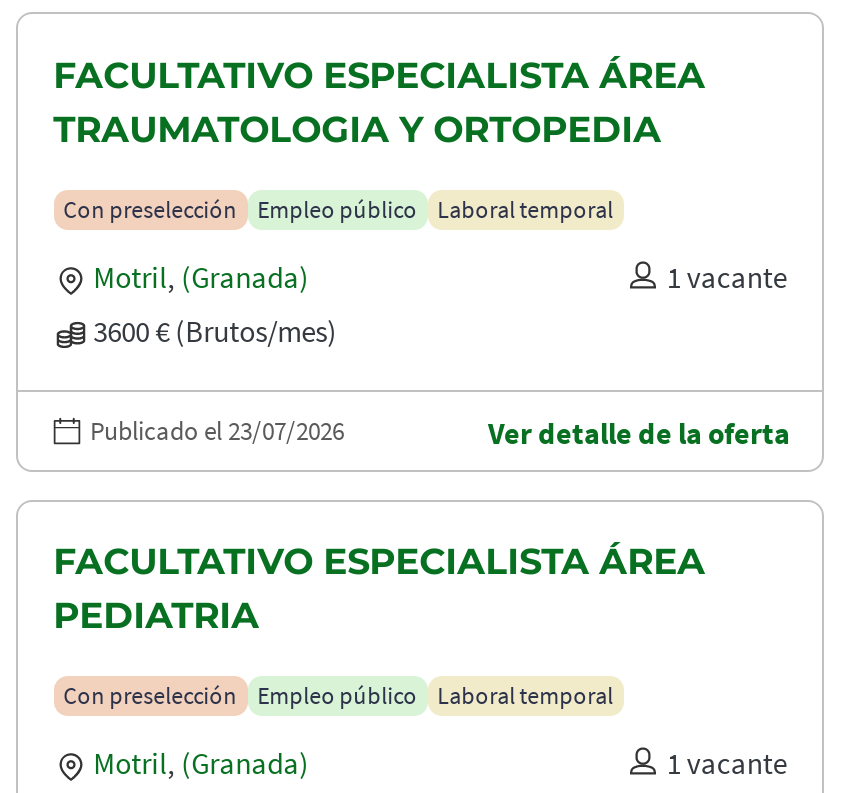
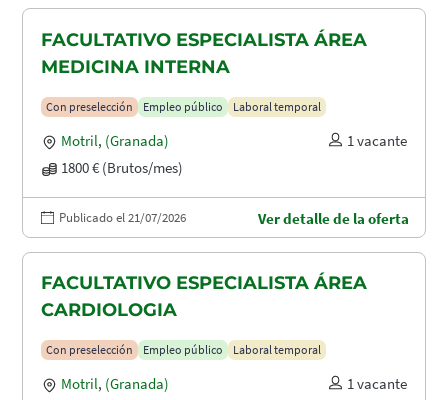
- TRAUMATOLOGIA Y ORTOPEDIA
+ MEDICINA INTERNA

- 3600 € (Brutos/mes)
+ 1800 € (Brutos/mes)

- Publicado el 23/07/2026
+ Publicado el 21/07/2026

- PEDIATRIA
+ CARDIOLOGIA
